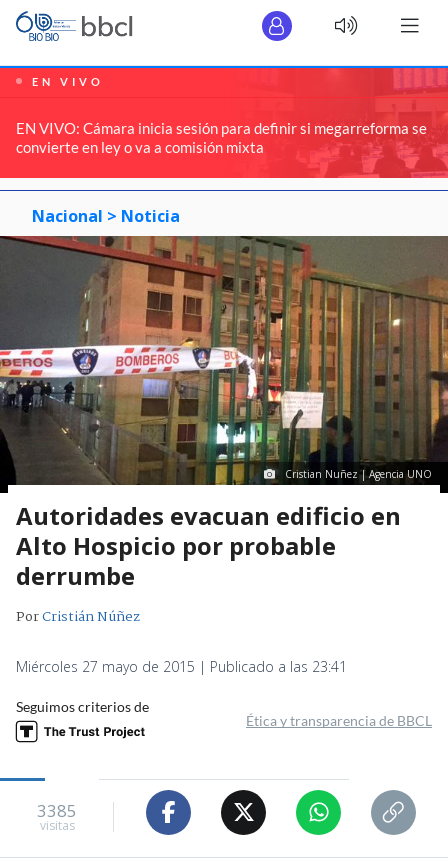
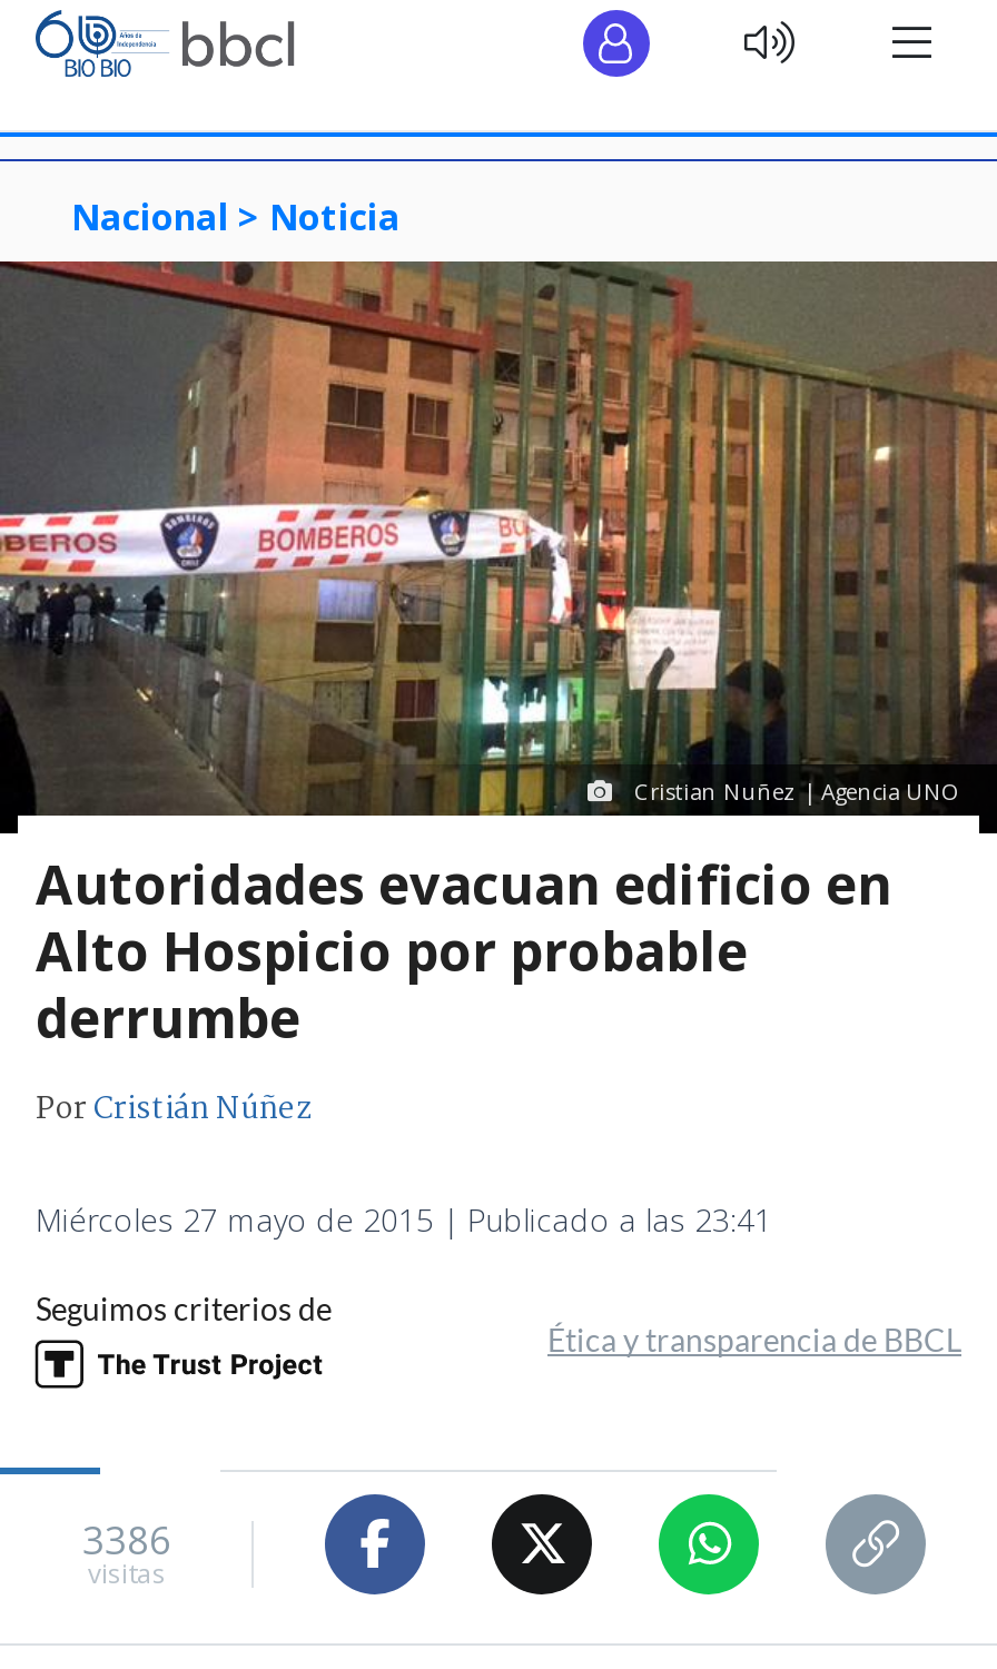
- [image]
- EN VIVO
- EN VIVO: Cámara inicia sesión para definir si megarreforma se
- convierte en ley o va a comisión mixta

- 3385
+ 3386
